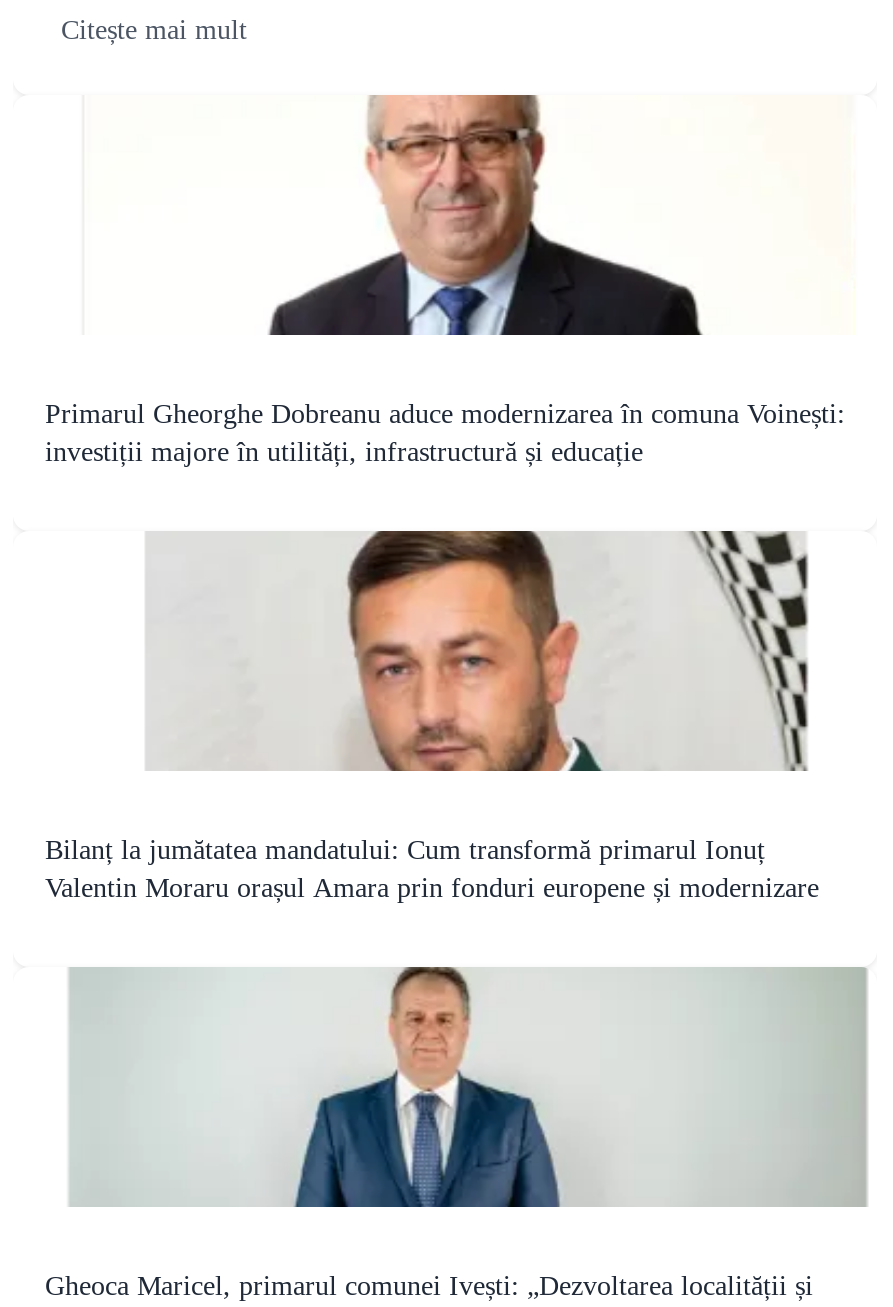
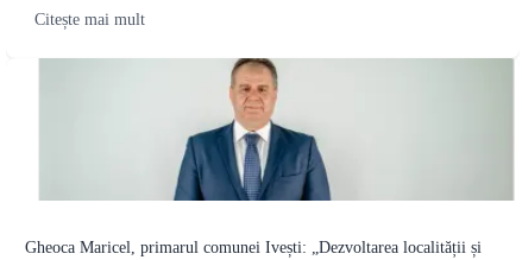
- [image]
- Primarul Gheorghe Dobreanu aduce modernizarea în comuna Voinești:
- investiții majore în utilități, infrastructură și educație

- [image]
- Bilanț la jumătatea mandatului: Cum transformă primarul Ionuț
- Valentin Moraru orașul Amara prin fonduri europene și modernizare
